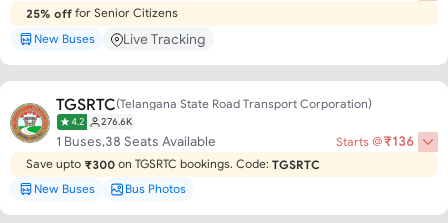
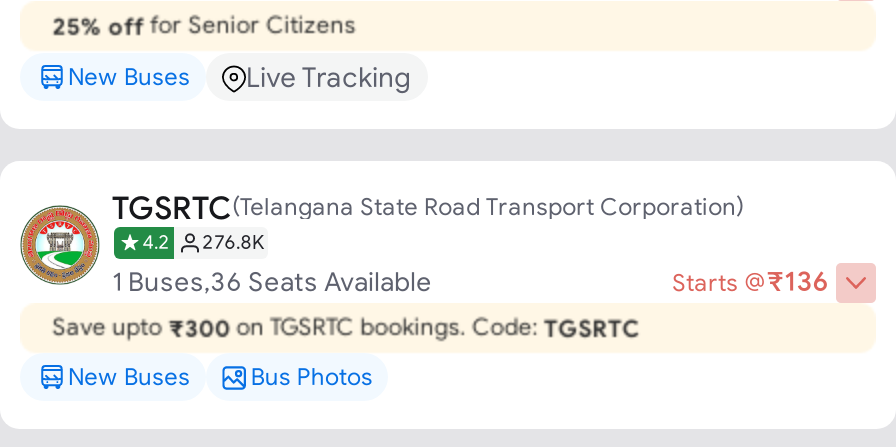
- 276.6K
- 1 Buses,38 Seats Available
+ 276.8K
+ 1 Buses,36 Seats Available
